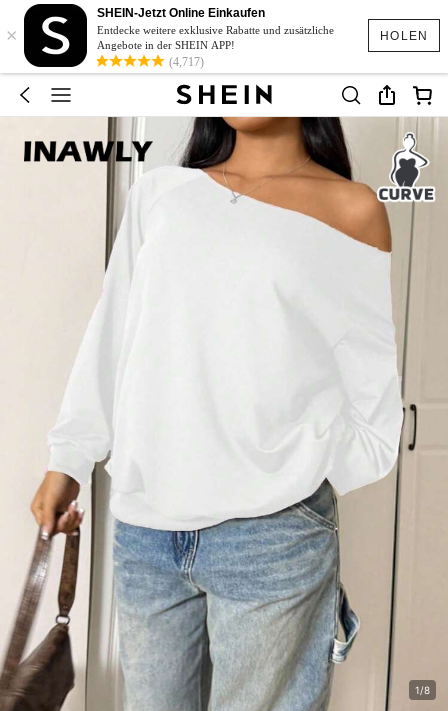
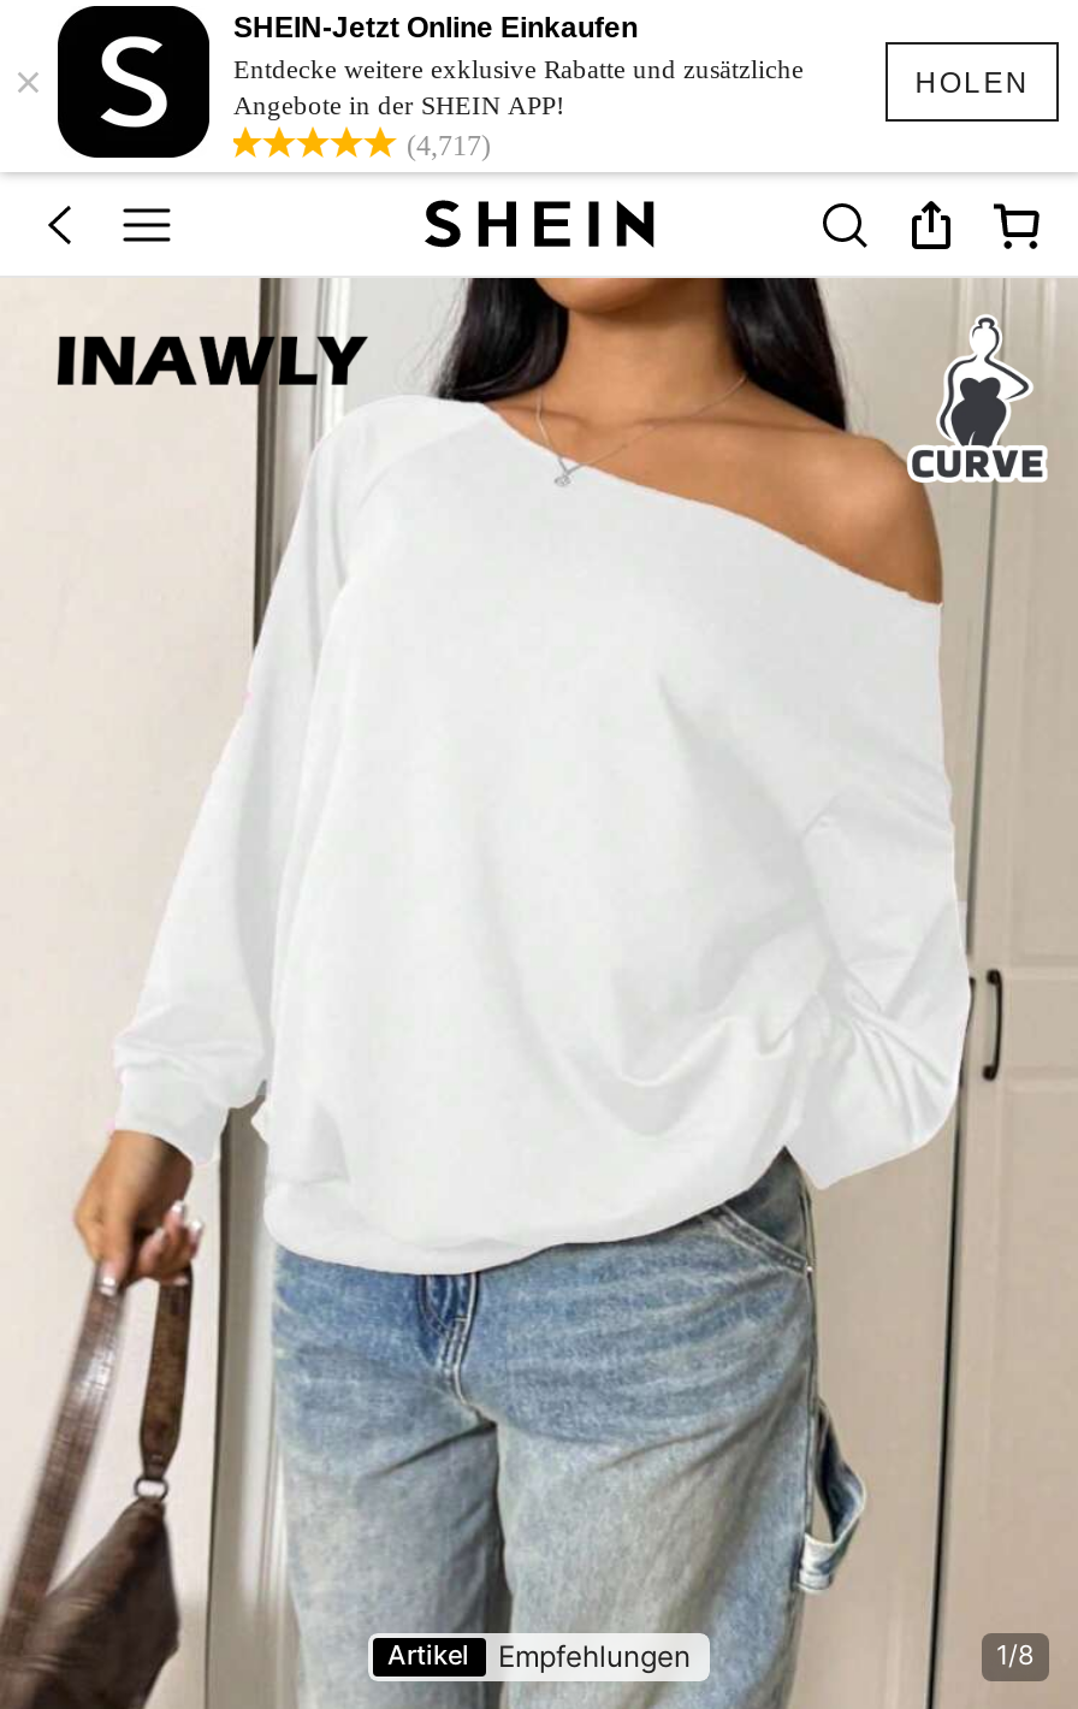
+ Artikel
+ Empfehlungen
